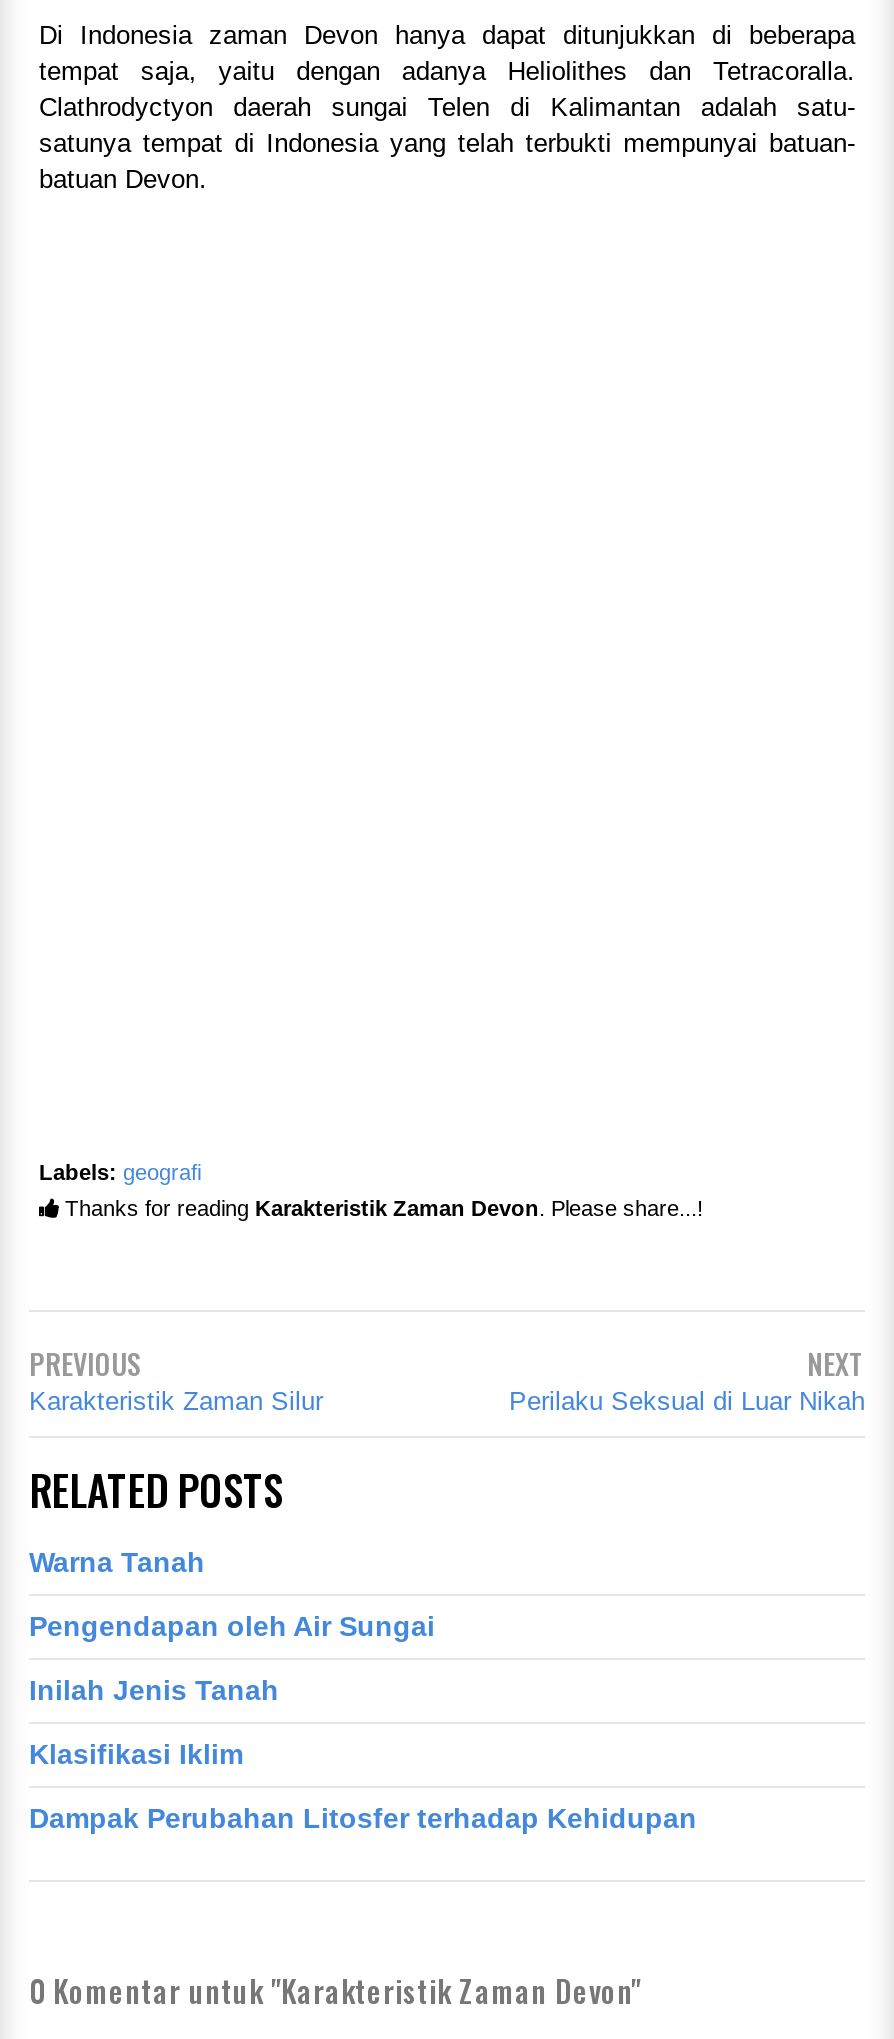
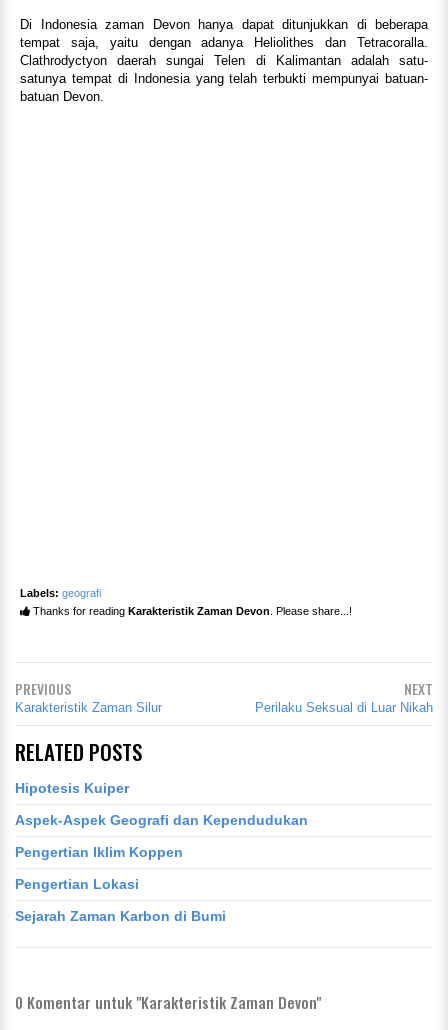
- Warna Tanah
+ Hipotesis Kuiper

- Pengendapan oleh Air Sungai
+ Aspek-Aspek Geografi dan Kependudukan

- Inilah Jenis Tanah
+ Pengertian Iklim Koppen

- Klasifikasi Iklim
+ Pengertian Lokasi

- Dampak Perubahan Litosfer terhadap Kehidupan
+ Sejarah Zaman Karbon di Bumi
